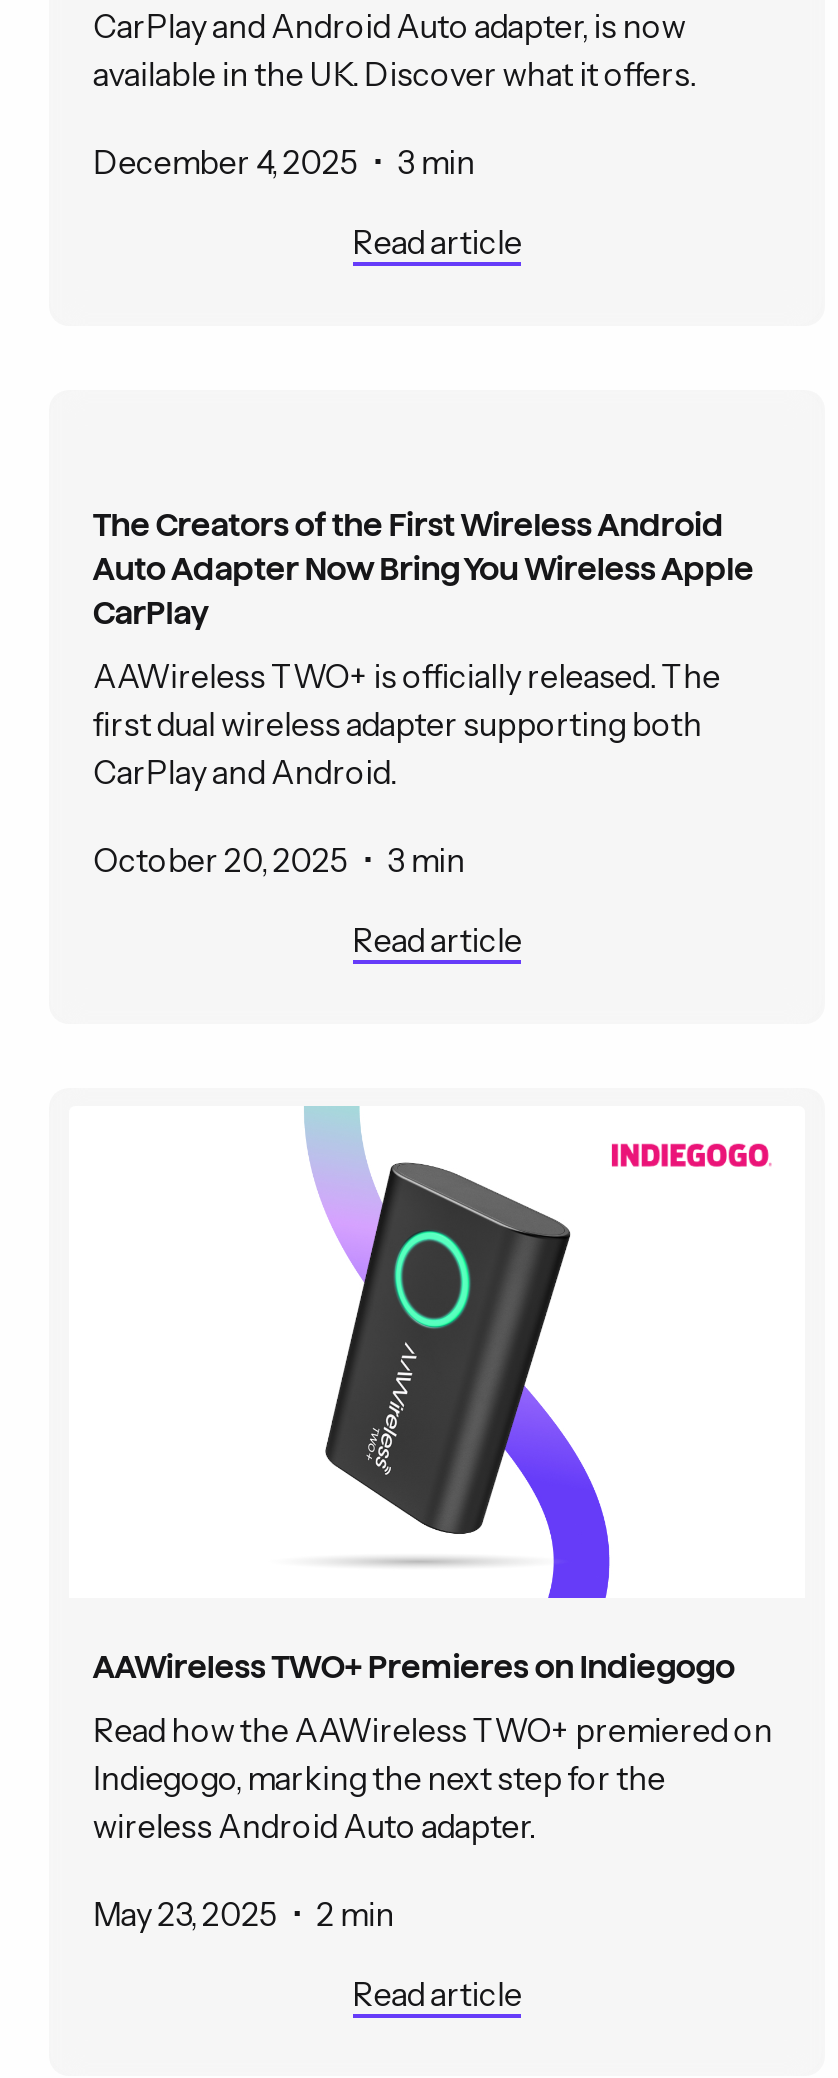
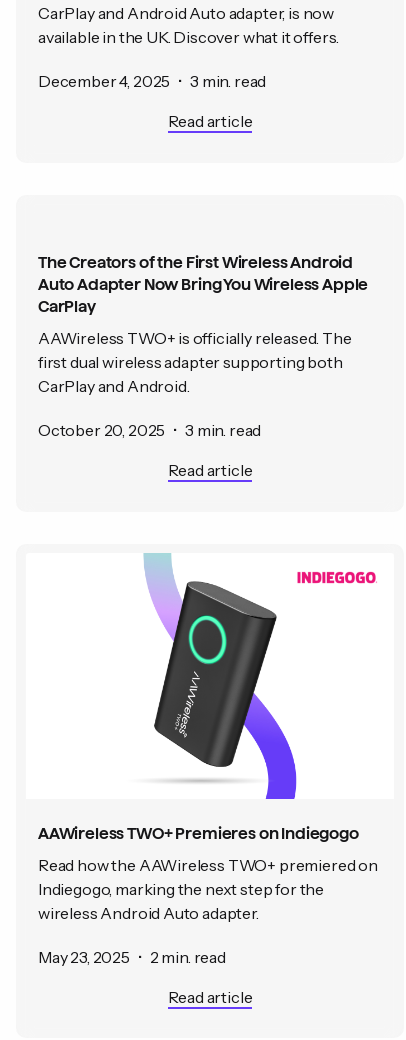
- December 4, 2025 • 3 min
+ December 4, 2025 • 3 min. read

- October 20, 2025 • 3 min
+ October 20, 2025 • 3 min. read

- May 23, 2025 • 2 min
+ May 23, 2025 • 2 min. read
